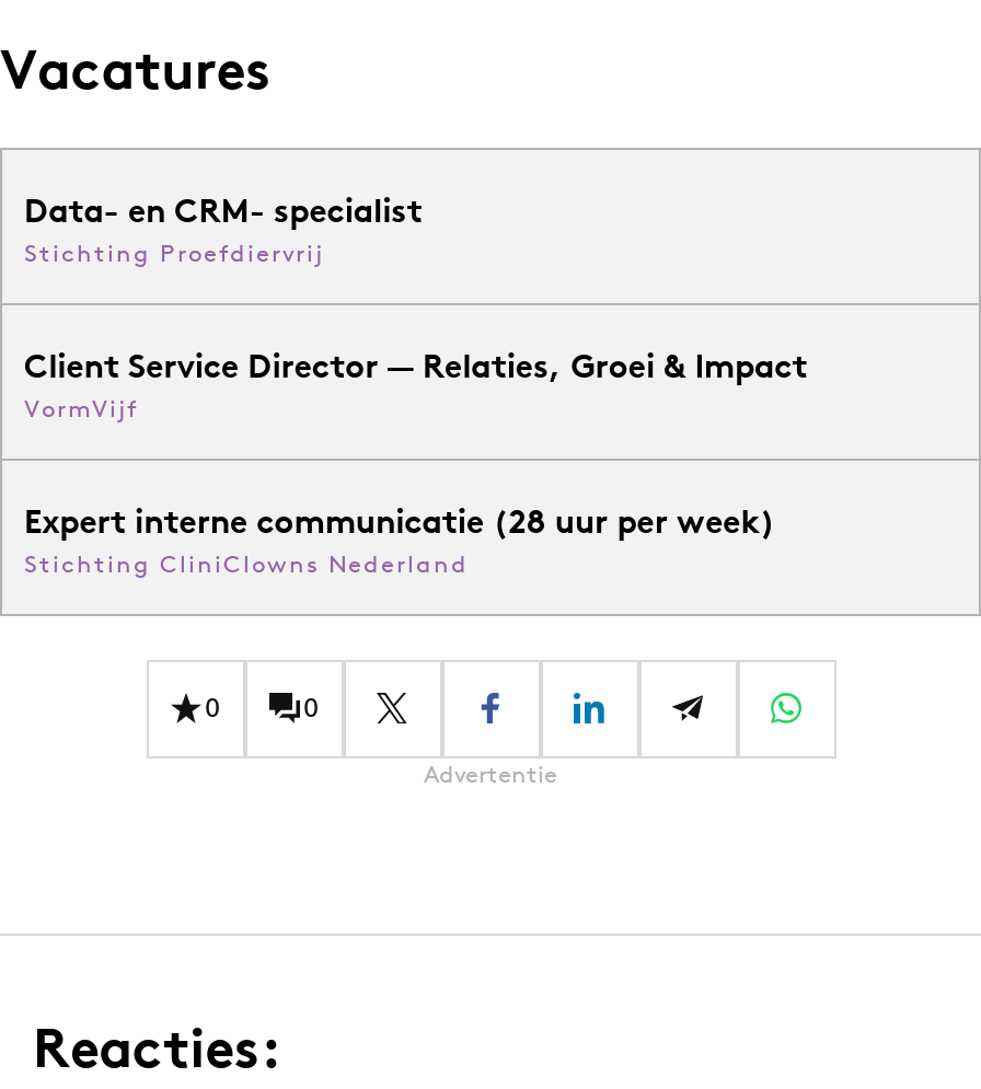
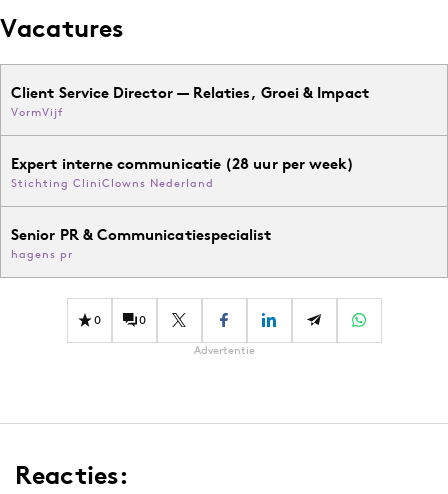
- Data- en CRM- specialist
- Stichting Proefdiervrij

moved up: Client Service Director — Relaties, Groei & Impact | VormVijf | Expert interne communicatie (28 uur per week) | Stichting CliniClowns Nederland

+ Senior PR & Communicatiespecialist
+ hagens pr
